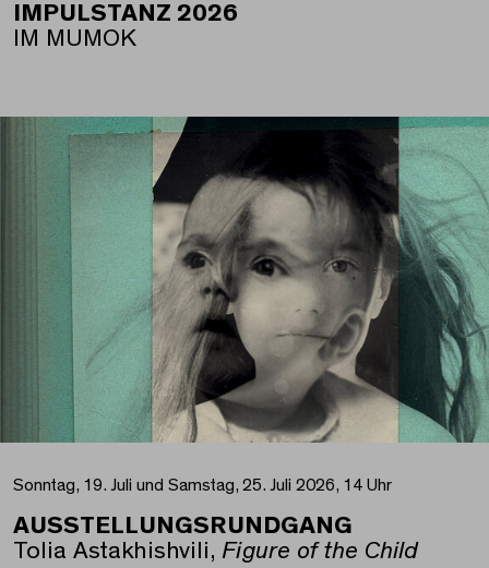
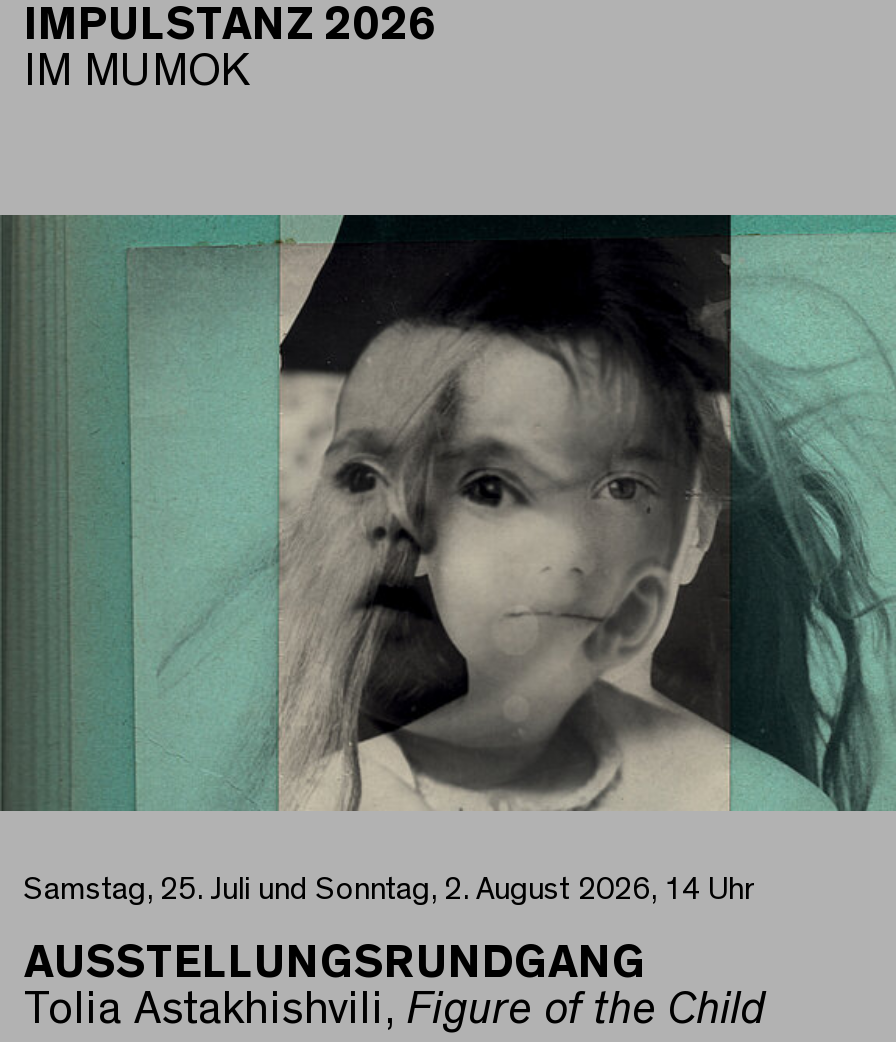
- Sonntag, 19. Juli und Samstag, 25. Juli 2026, 14 Uhr
+ Samstag, 25. Juli und Sonntag, 2. August 2026, 14 Uhr
